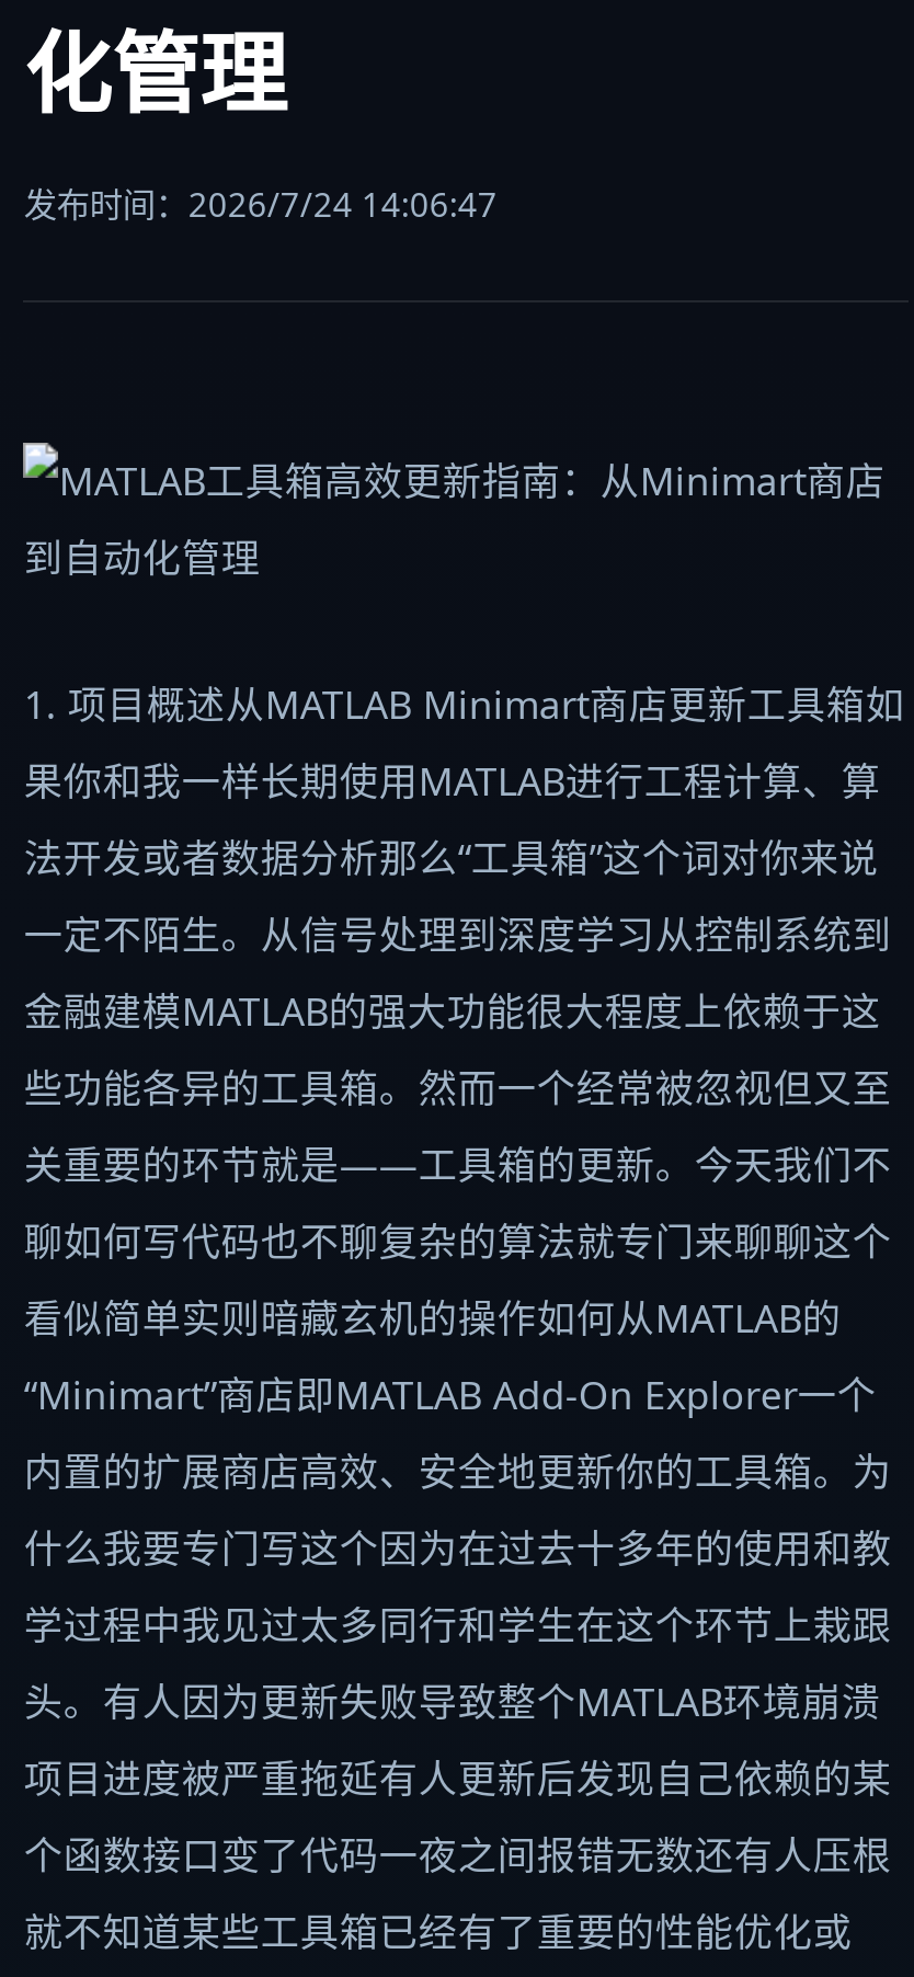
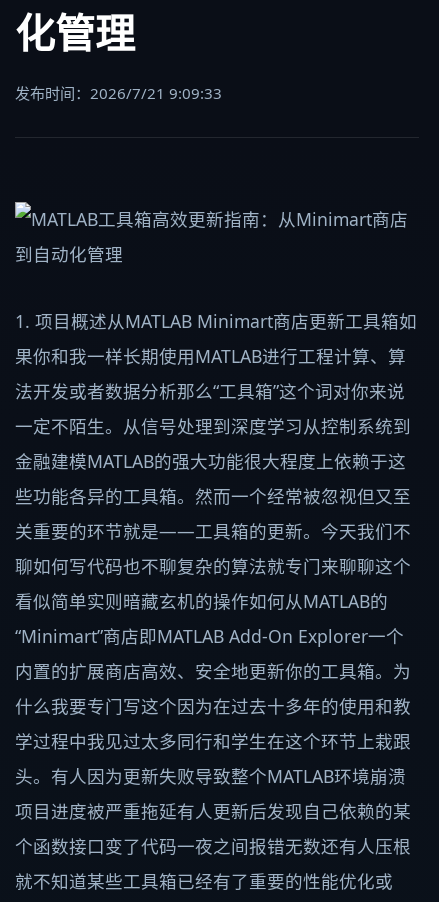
- 发布时间：2026/7/24 14:06:47
+ 发布时间：2026/7/21 9:09:33
